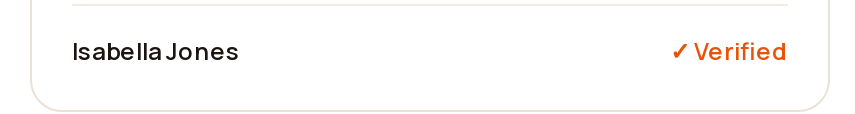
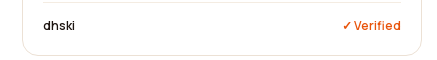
- Isabella Jones
+ dhski
